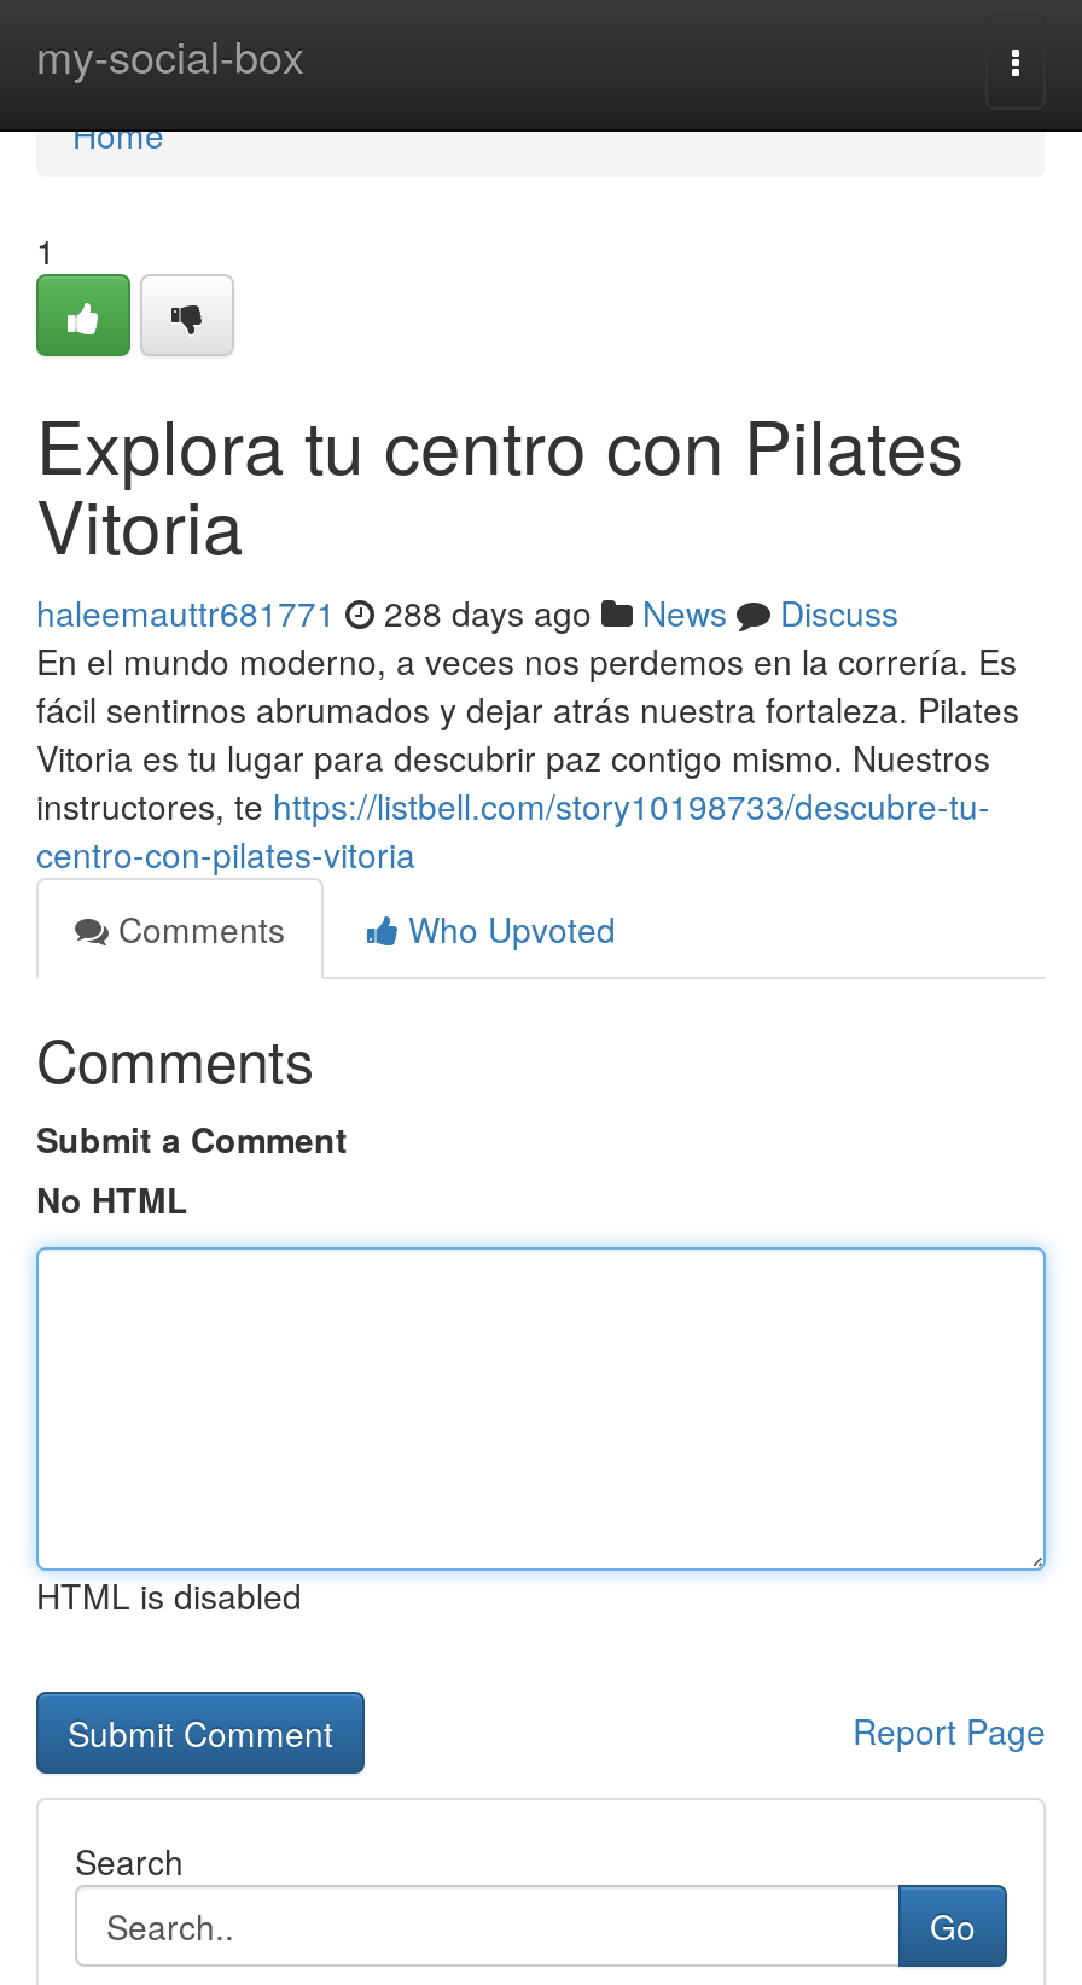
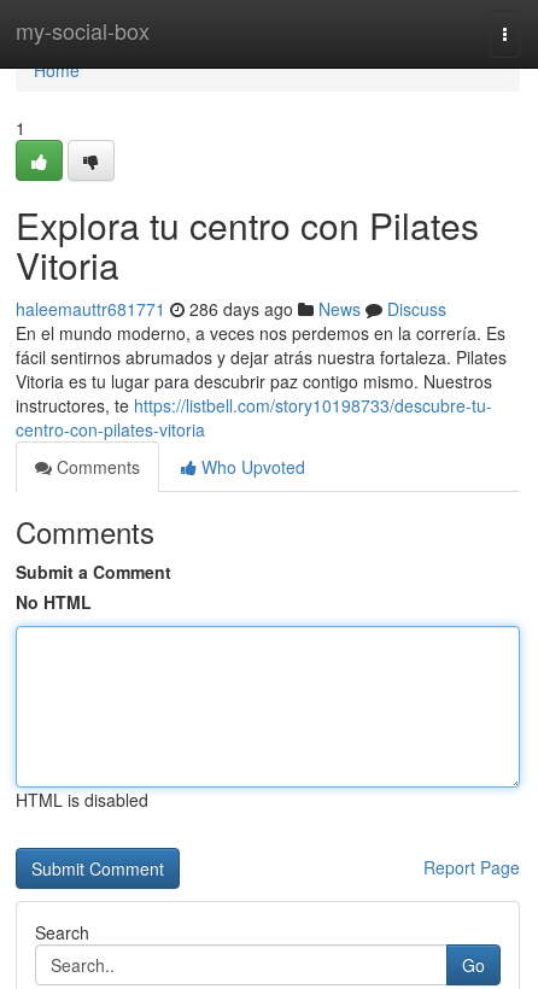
- haleemauttr681771 288 days ago News Discuss
+ haleemauttr681771 286 days ago News Discuss
